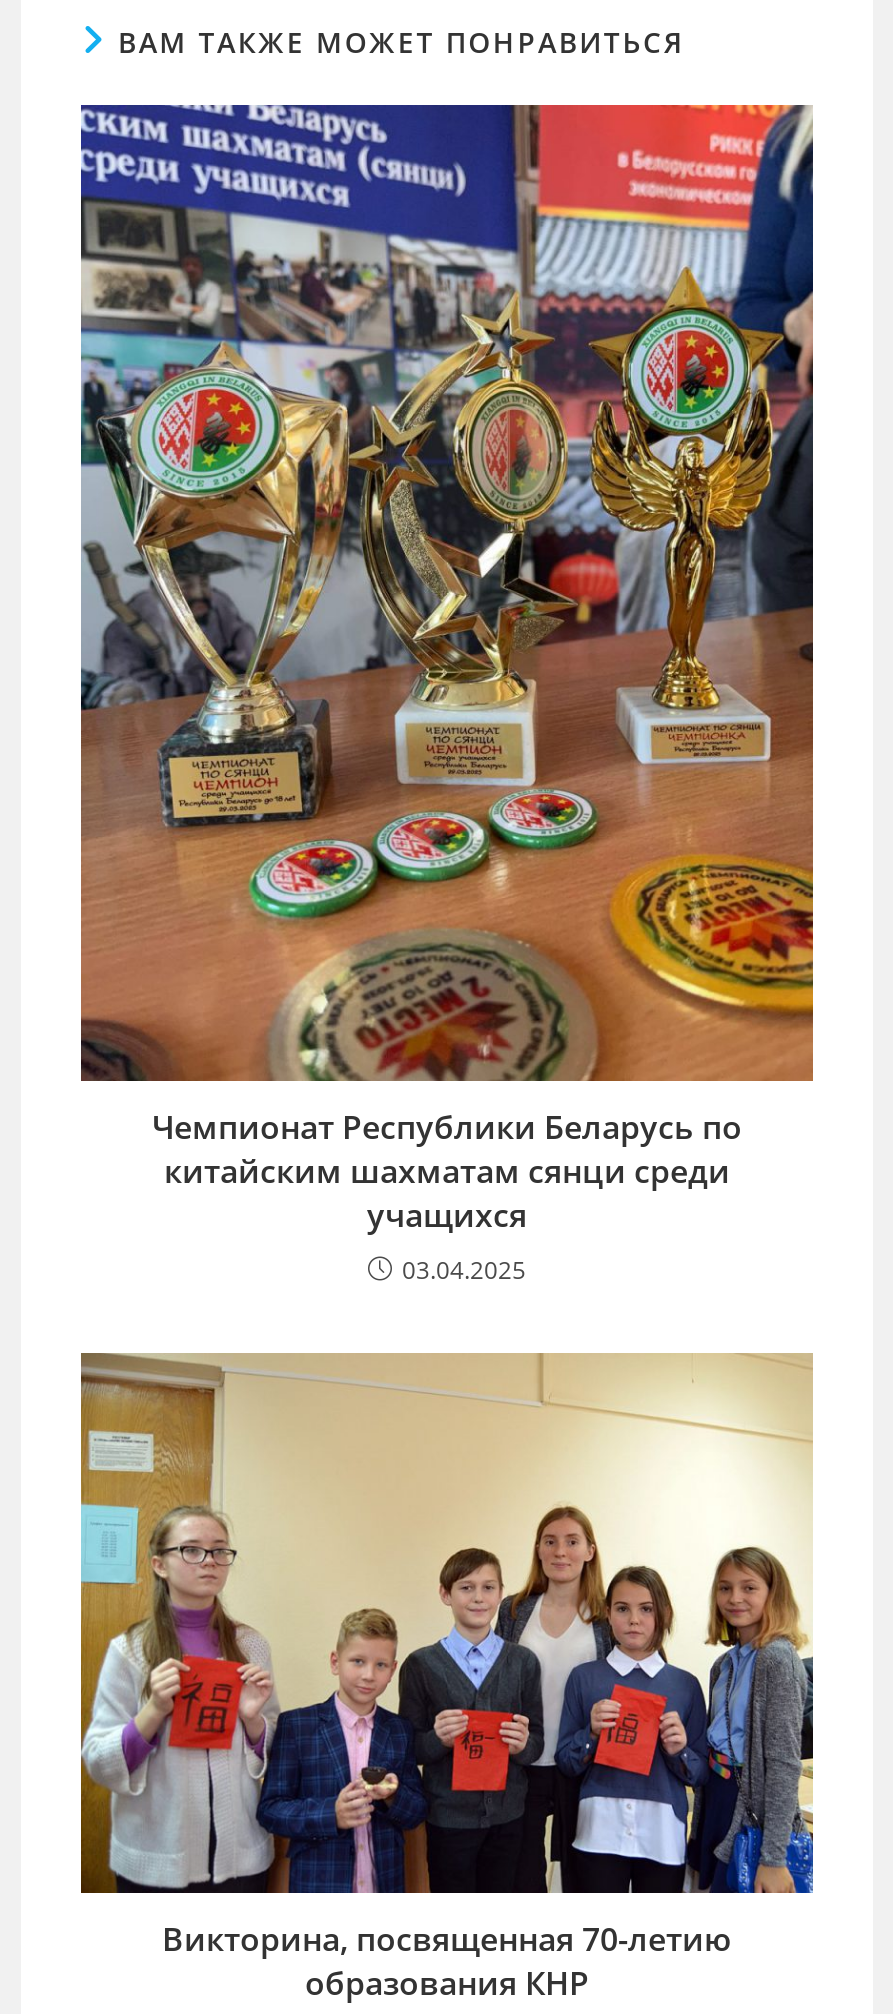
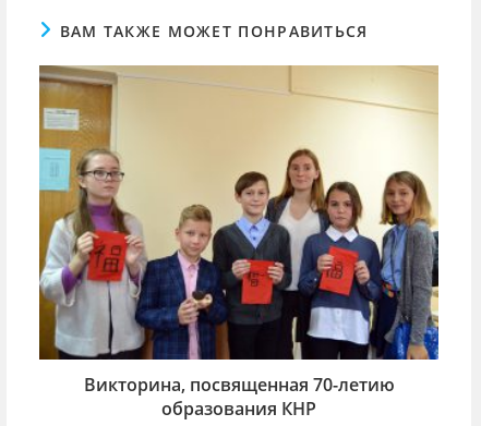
- [image]
- Чемпионат Республики Беларусь по
- китайским шахматам сянци среди
- учащихся
- 03.04.2025
